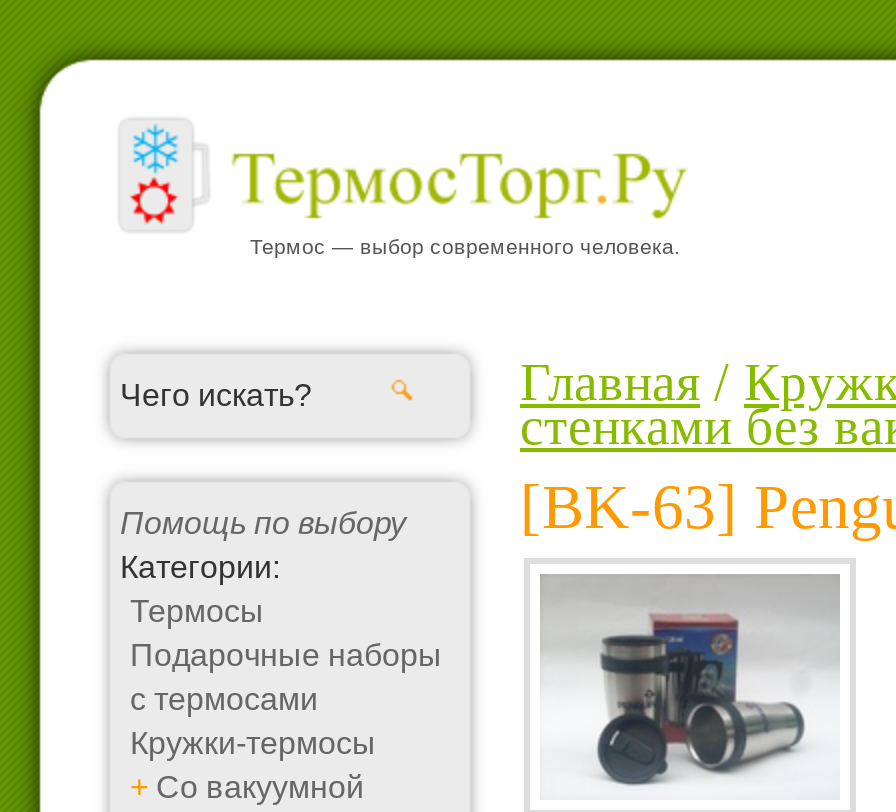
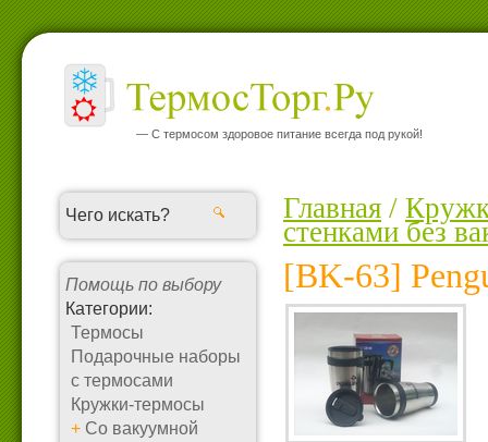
- Термос — выбор современного человека.
+ — С термосом здоровое питание всегда под рукой!
